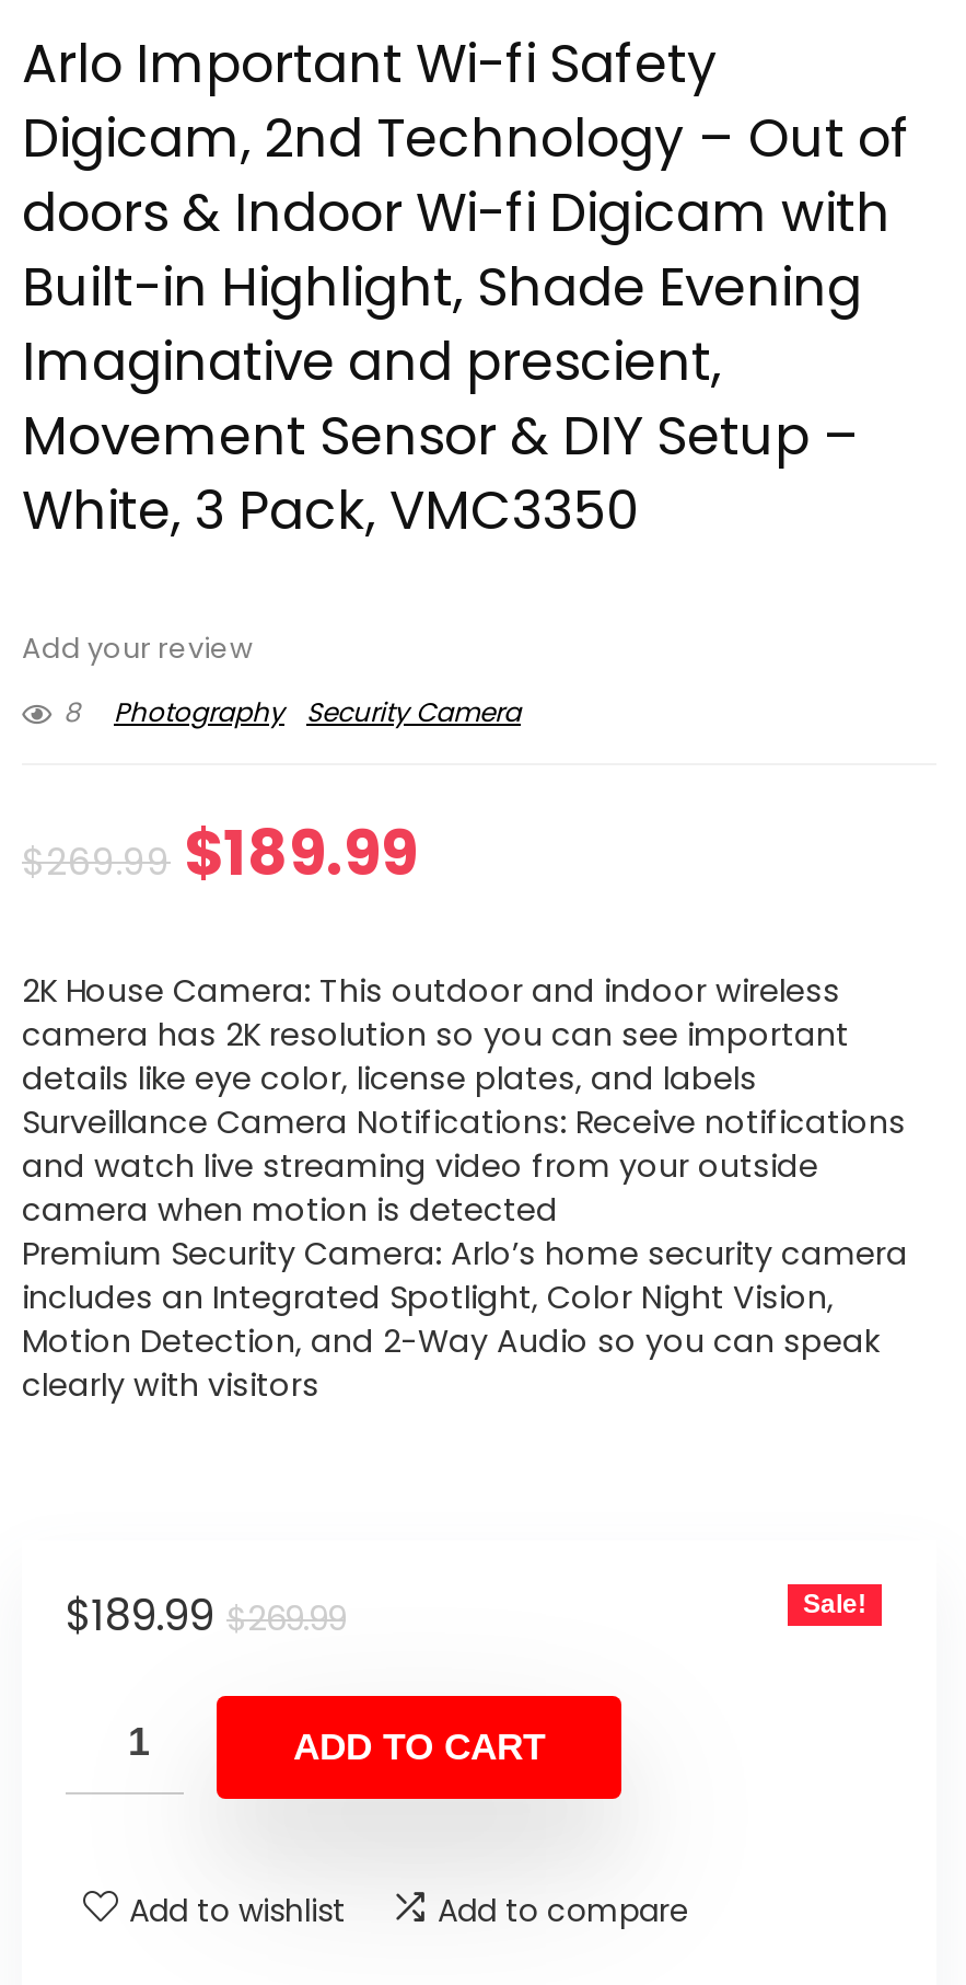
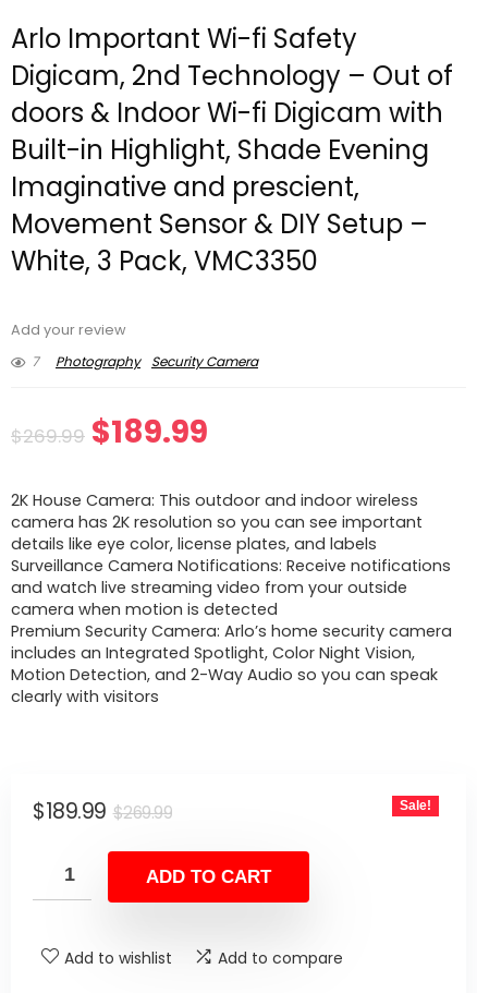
- 8 Photography Security Camera
+ 7 Photography Security Camera
